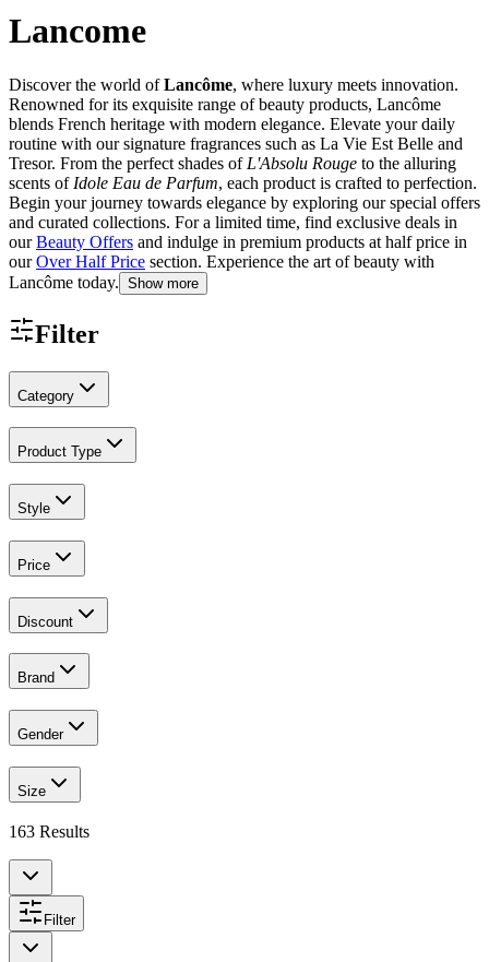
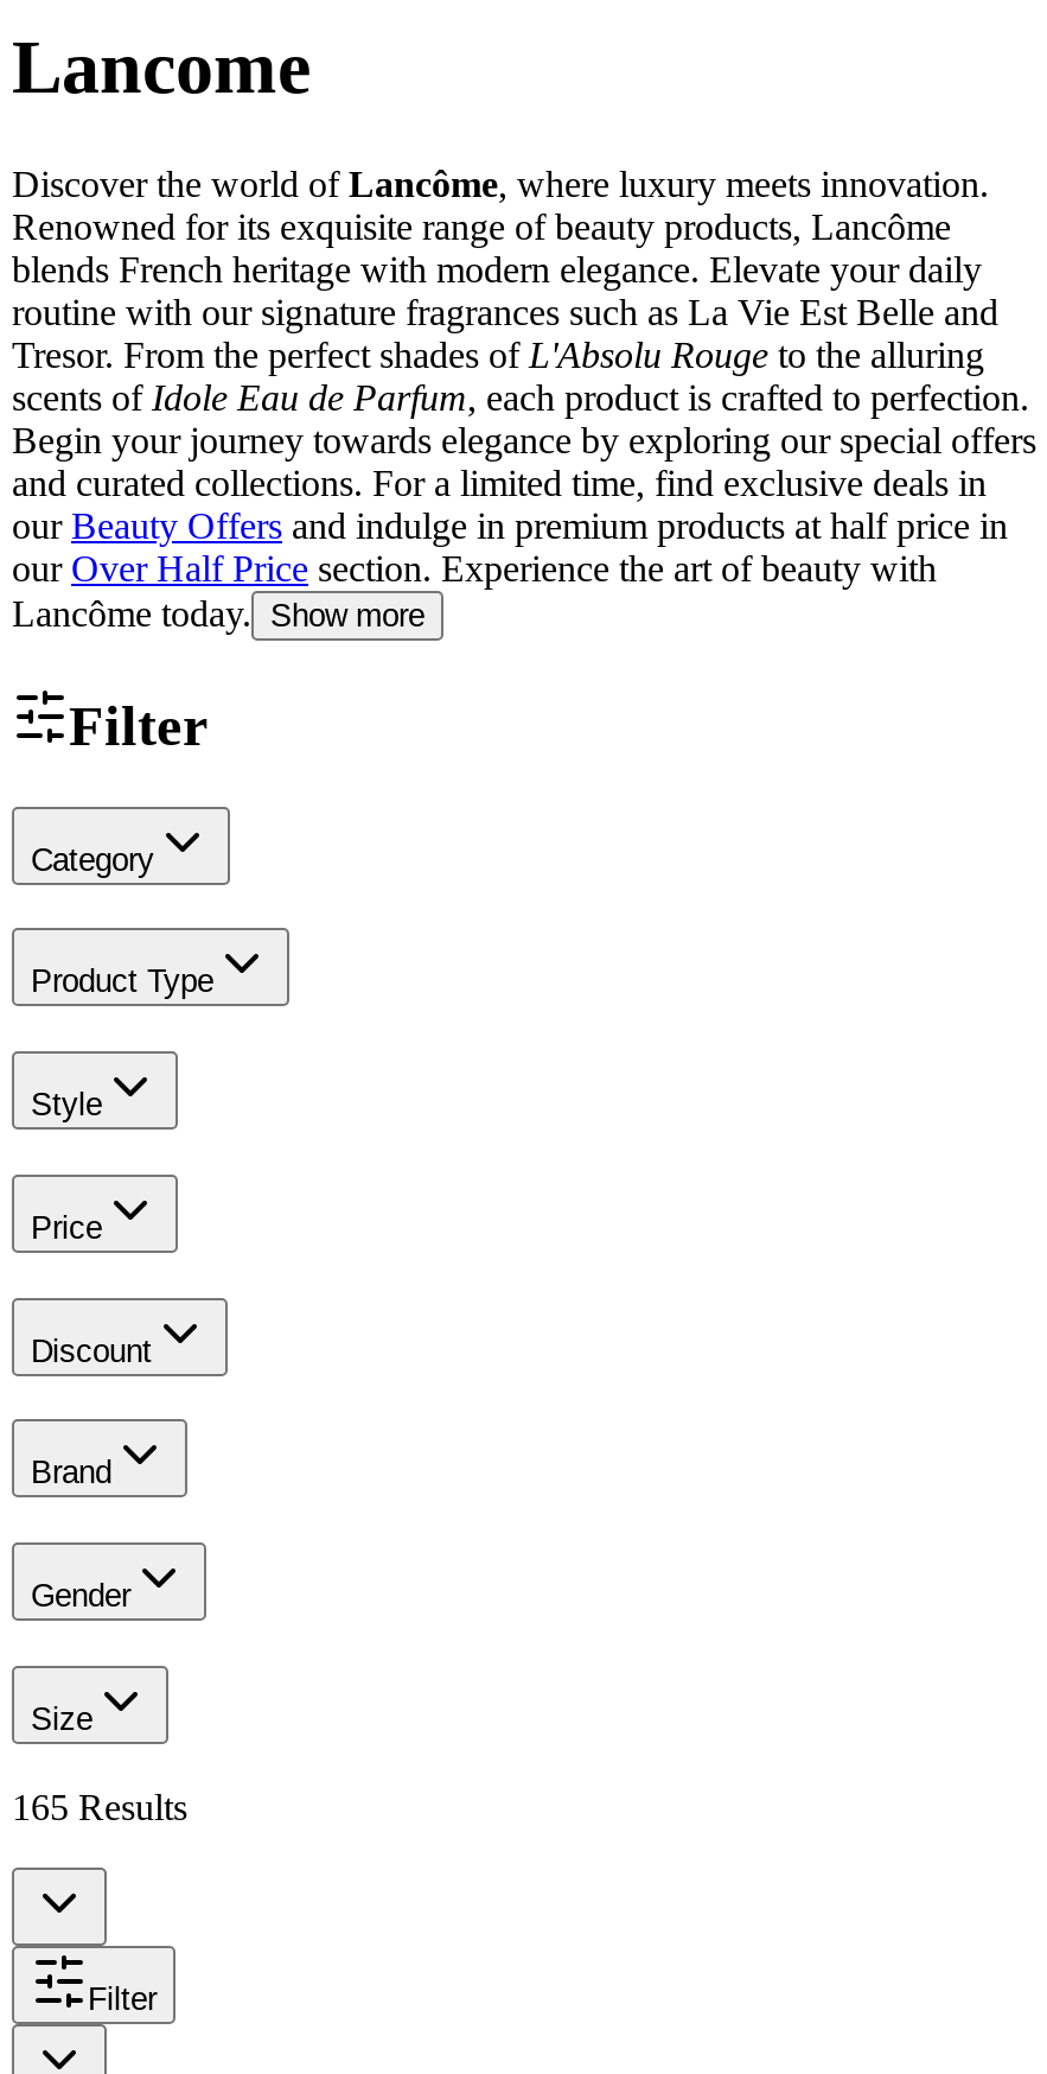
- 163 Results
+ 165 Results
